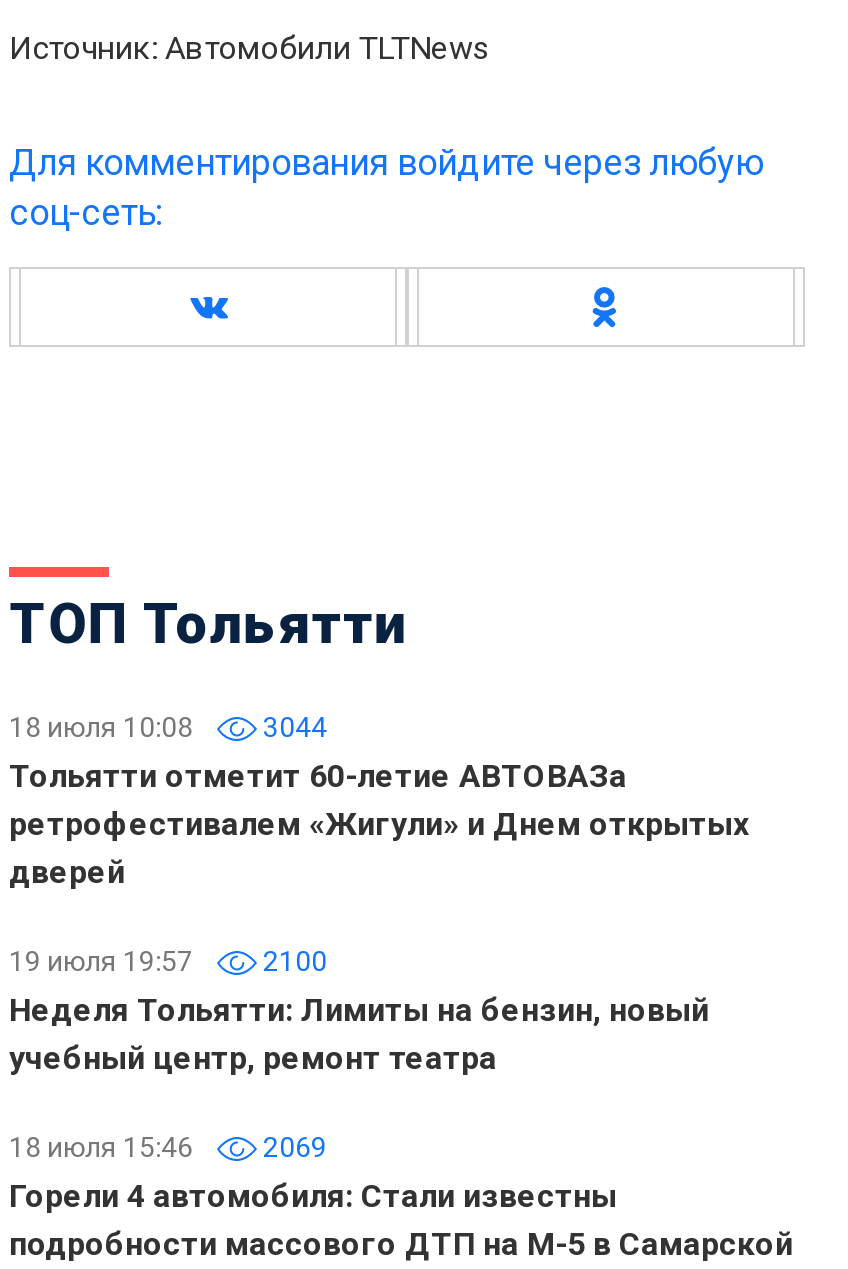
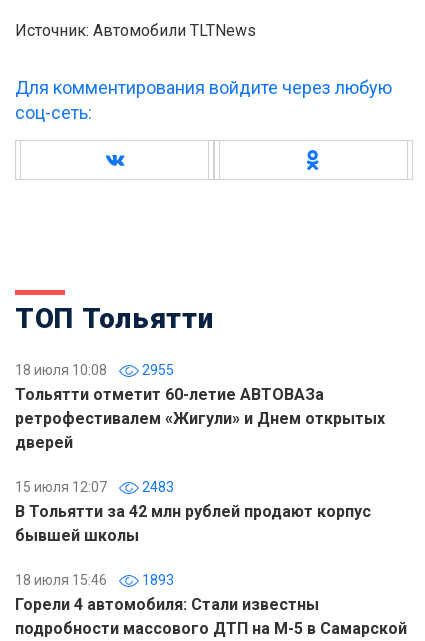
- 18 июля 10:08 3044
+ 18 июля 10:08 2955

- 19 июля 19:57
- 2100
- Неделя Тольятти: Лимиты на бензин, новый
- учебный центр, ремонт театра
+ 15 июля 12:07
+ 2483
+ В Тольятти за 42 млн рублей продают корпус
+ бывшей школы

- 18 июля 15:46 2069
+ 18 июля 15:46 1893
